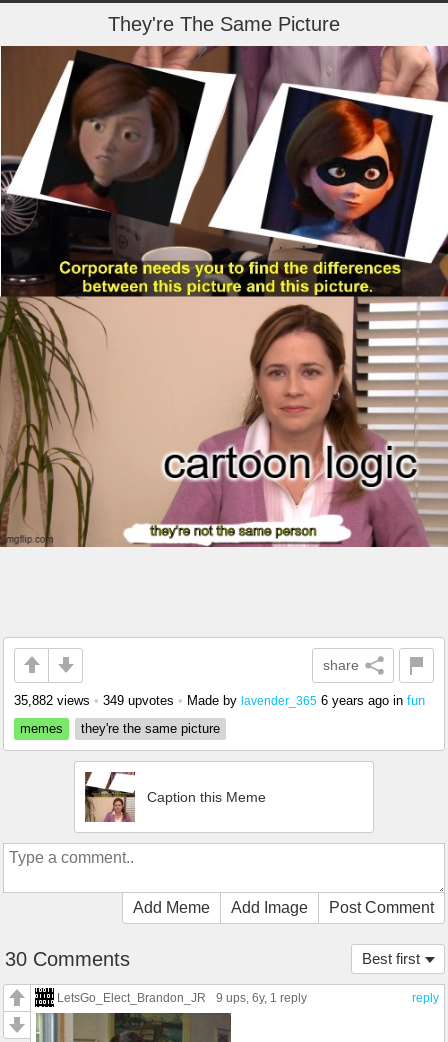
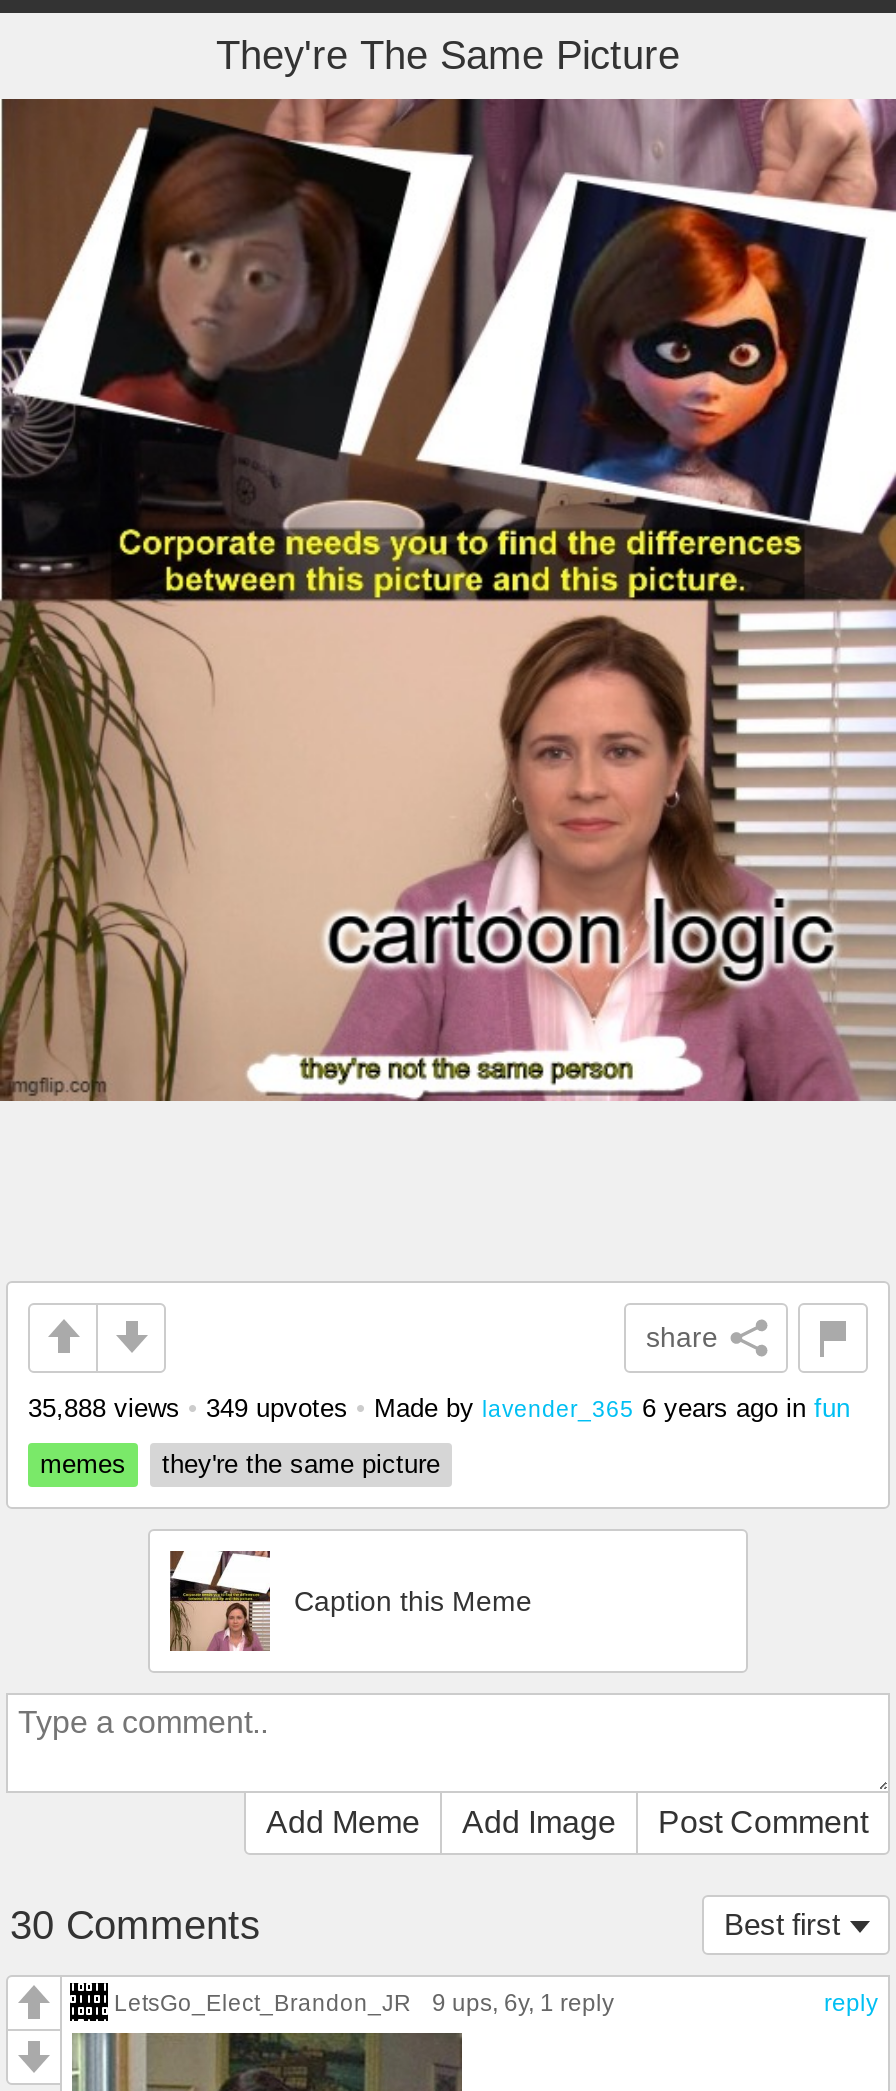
- 35,882 views • 349 upvotes • Made by lavender_365 6 years ago in fun
+ 35,888 views • 349 upvotes • Made by lavender_365 6 years ago in fun
